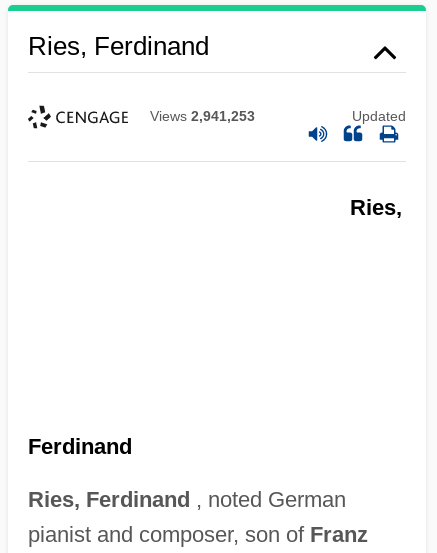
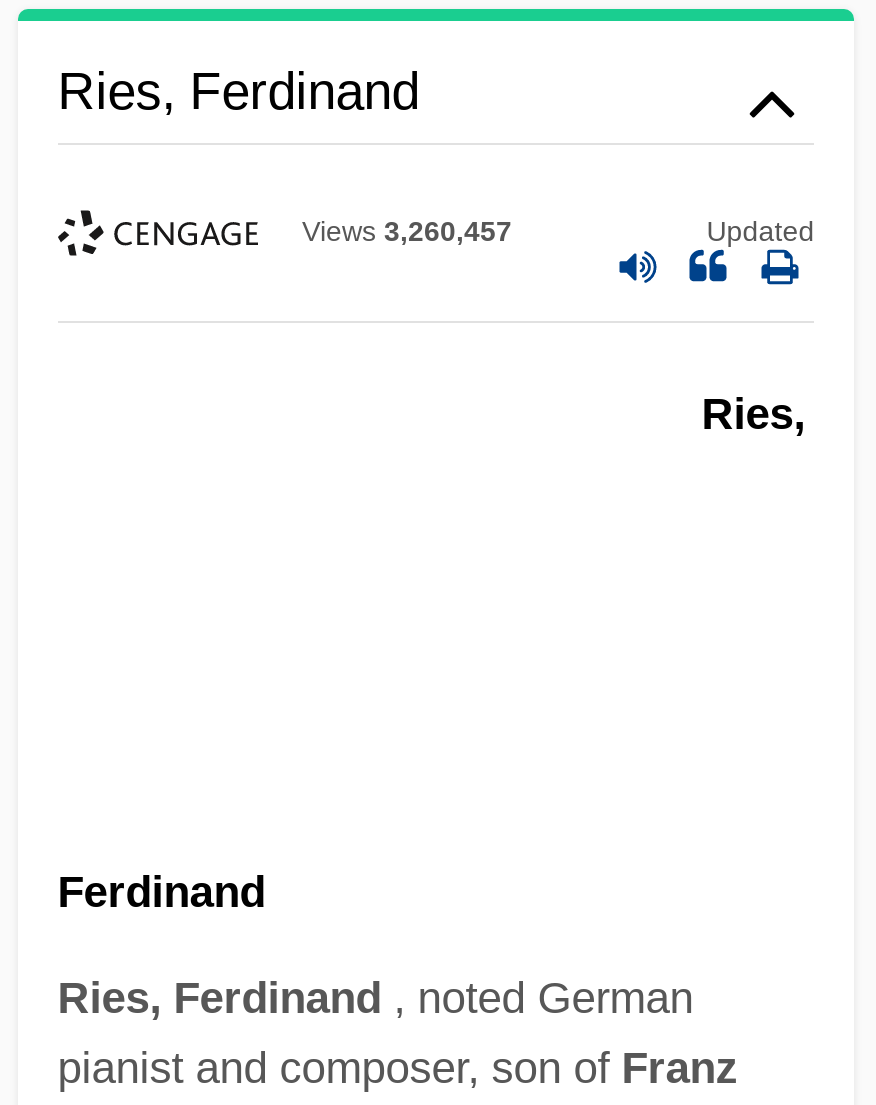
- Views 2,941,253
+ Views 3,260,457
